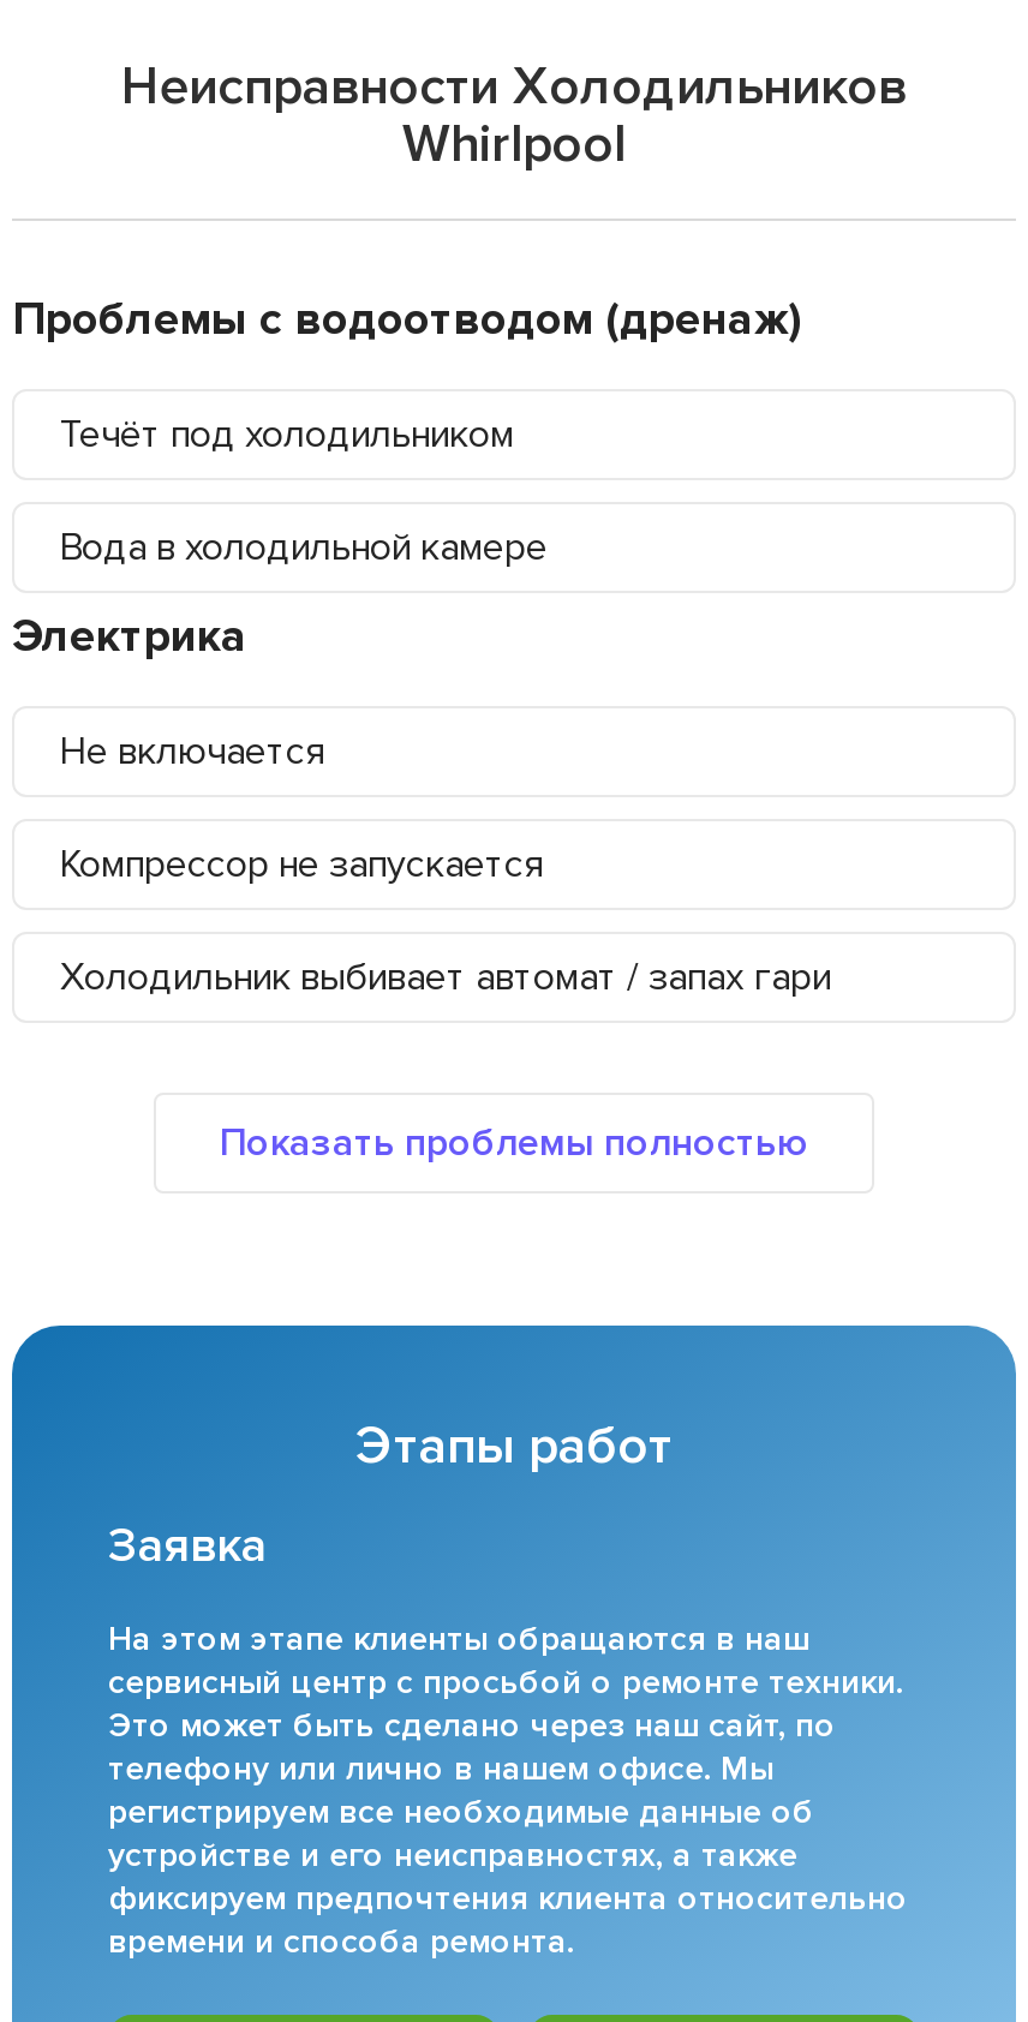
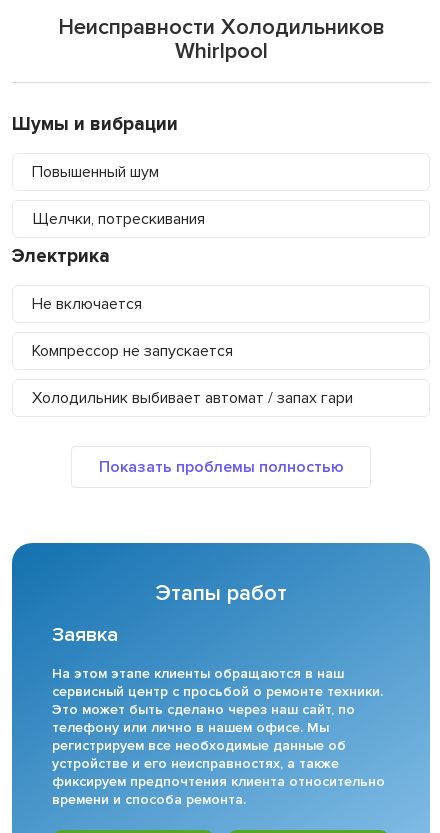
- Проблемы с водоотводом (дренаж)
+ Шумы и вибрации

- Течёт под холодильником
+ Повышенный шум

- Вода в холодильной камере
+ Щелчки, потрескивания
